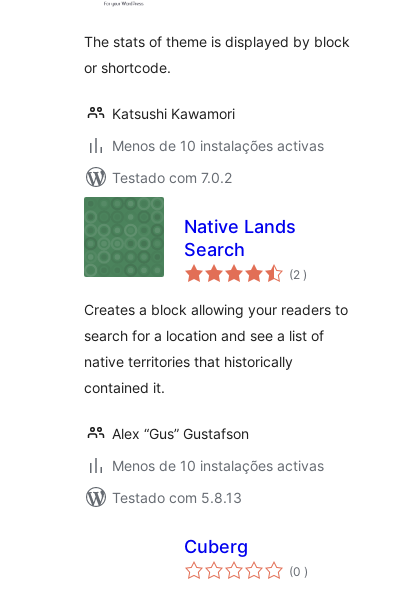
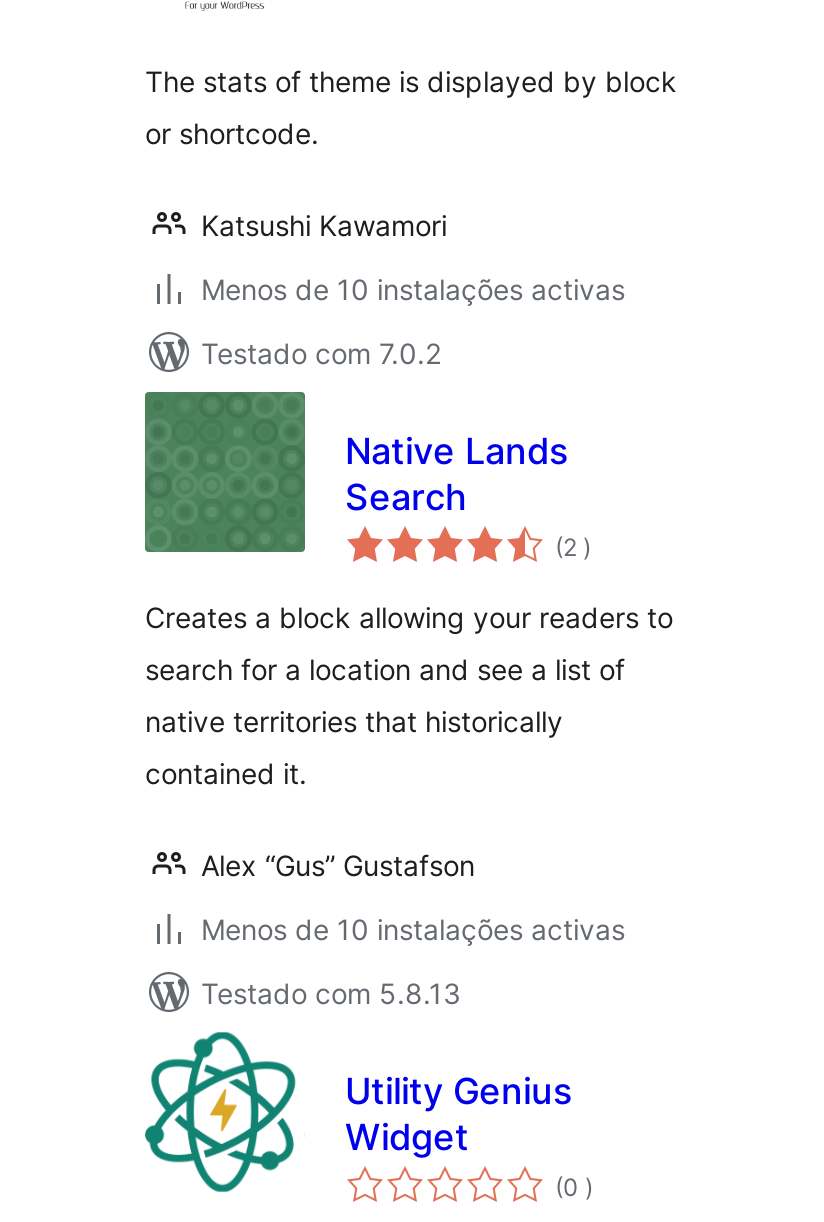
+ [image]

- Cuberg
+ Utility Genius
+ Widget
